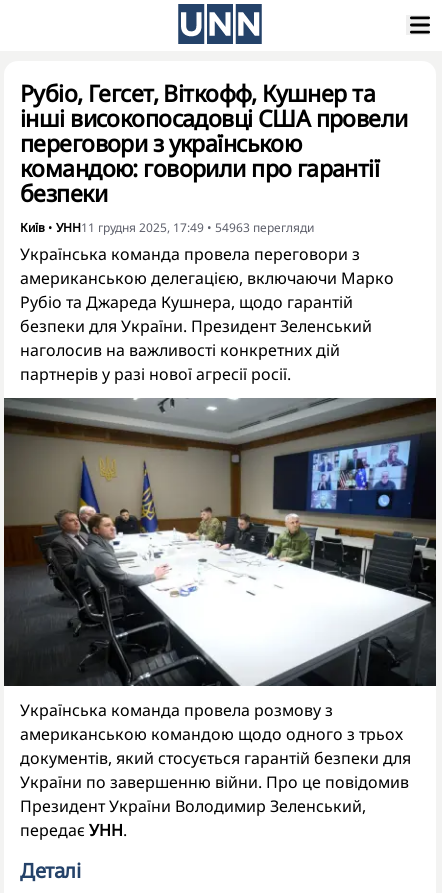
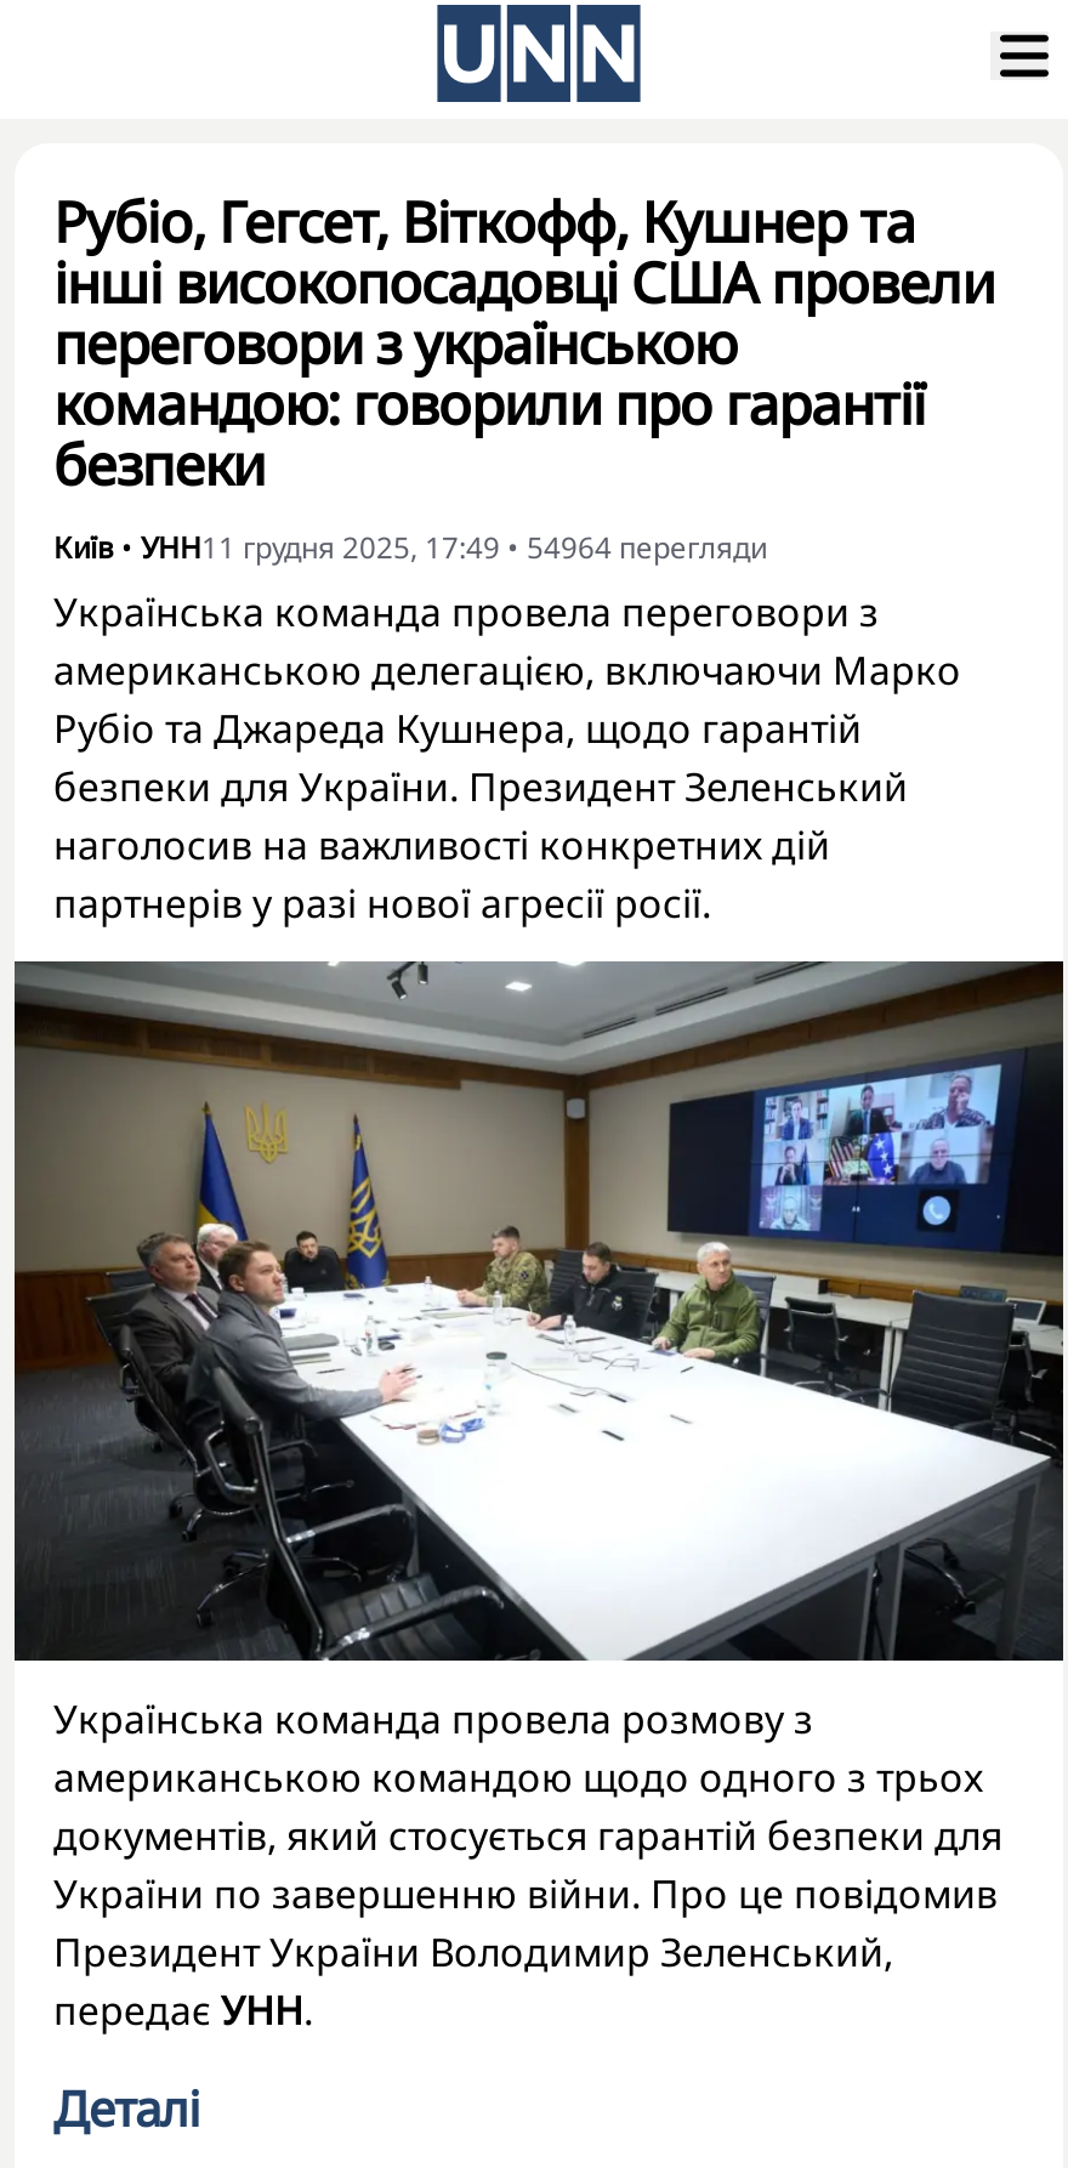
- Київ • УНН 11 грудня 2025, 17:49 • 54963 перегляди
+ Київ • УНН 11 грудня 2025, 17:49 • 54964 перегляди
